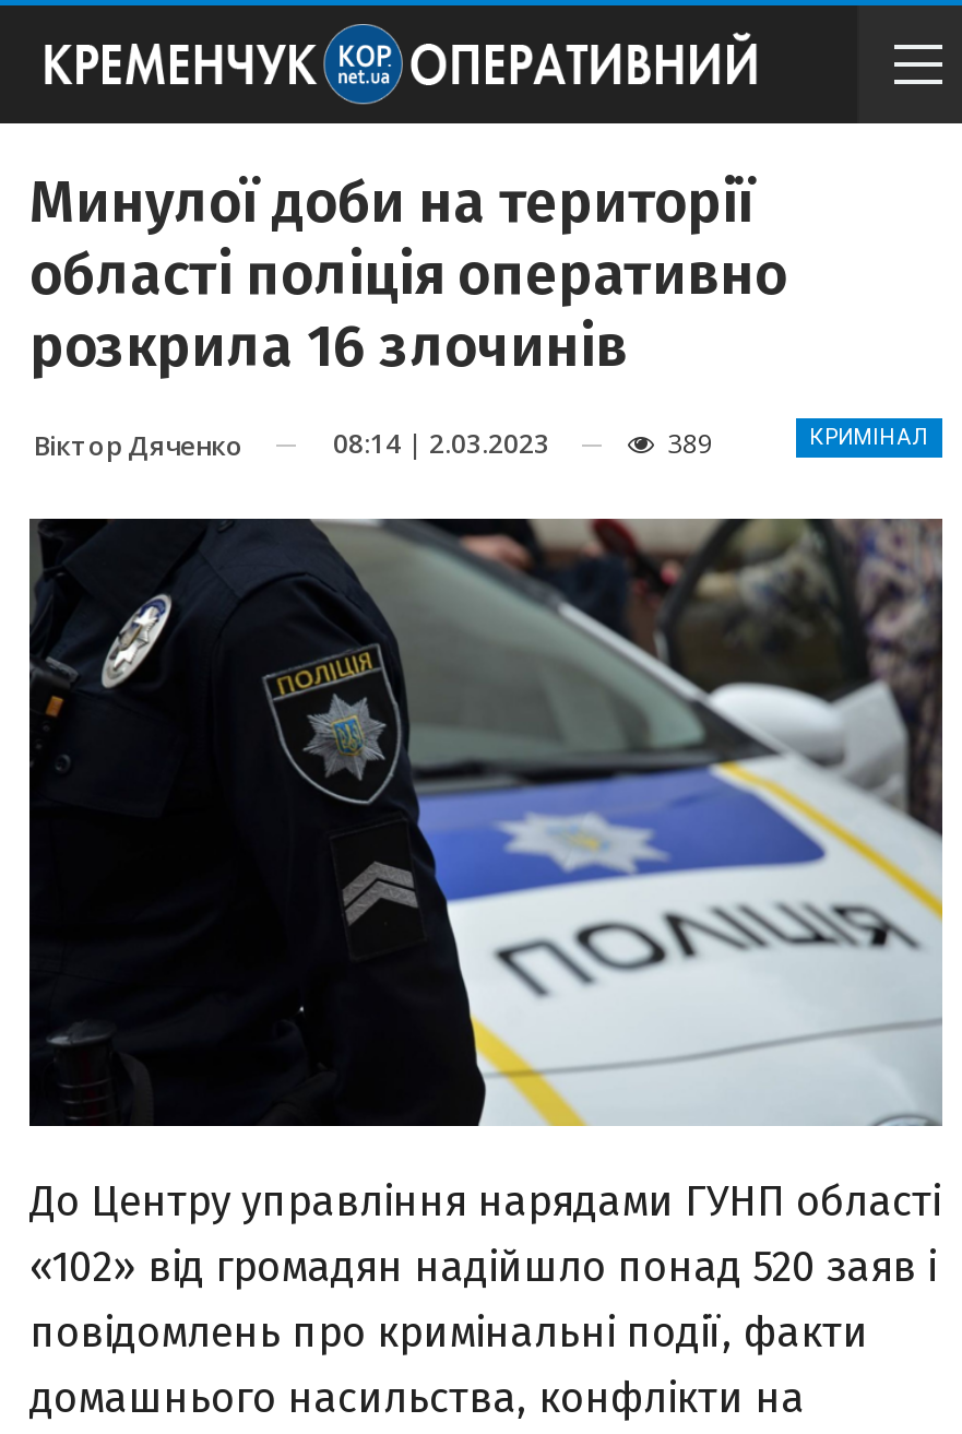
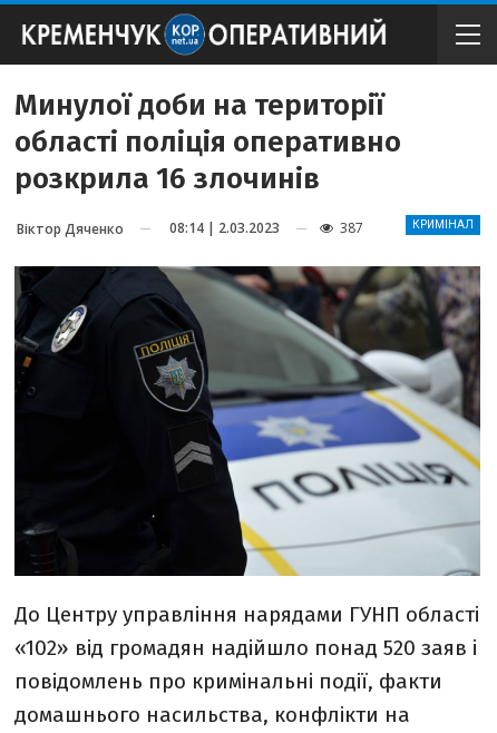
- 389
+ 387
